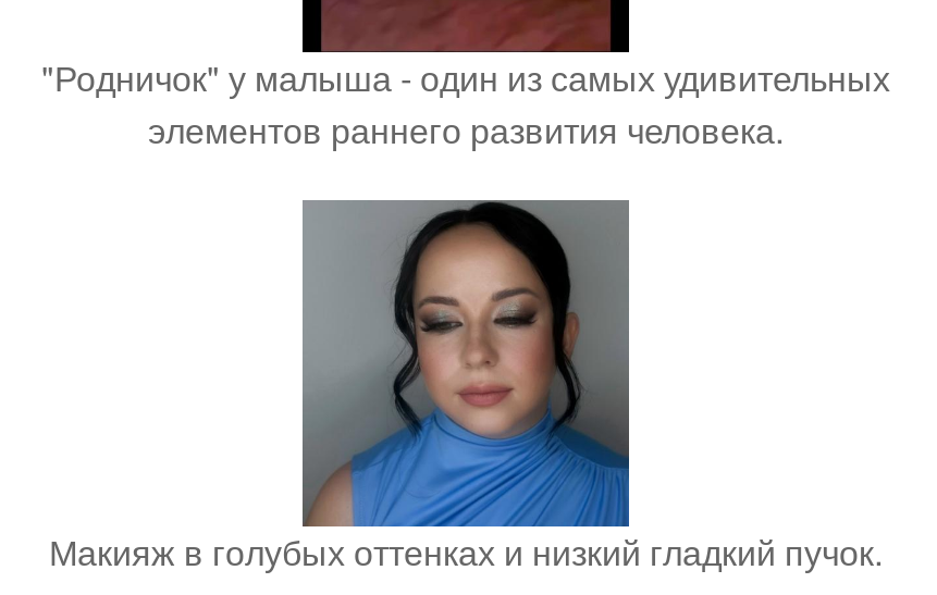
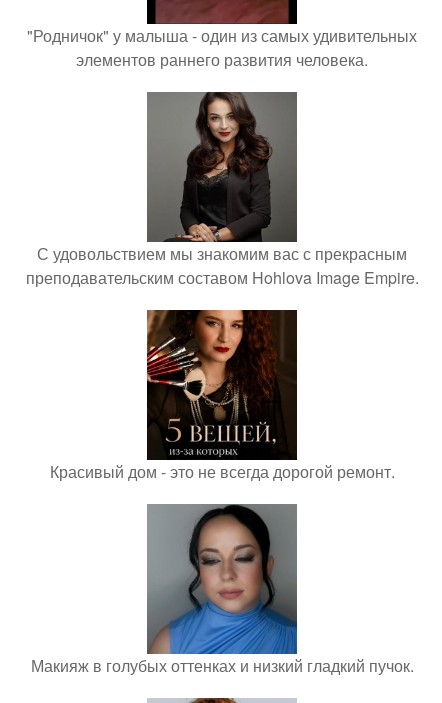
+ [image]
+ С удовольствием мы знакомим вас с прекрасным
+ преподавательским составом Hohlova Image Empire.

+ [image]
+ Красивый дом - это не всегда дорогой ремонт.
